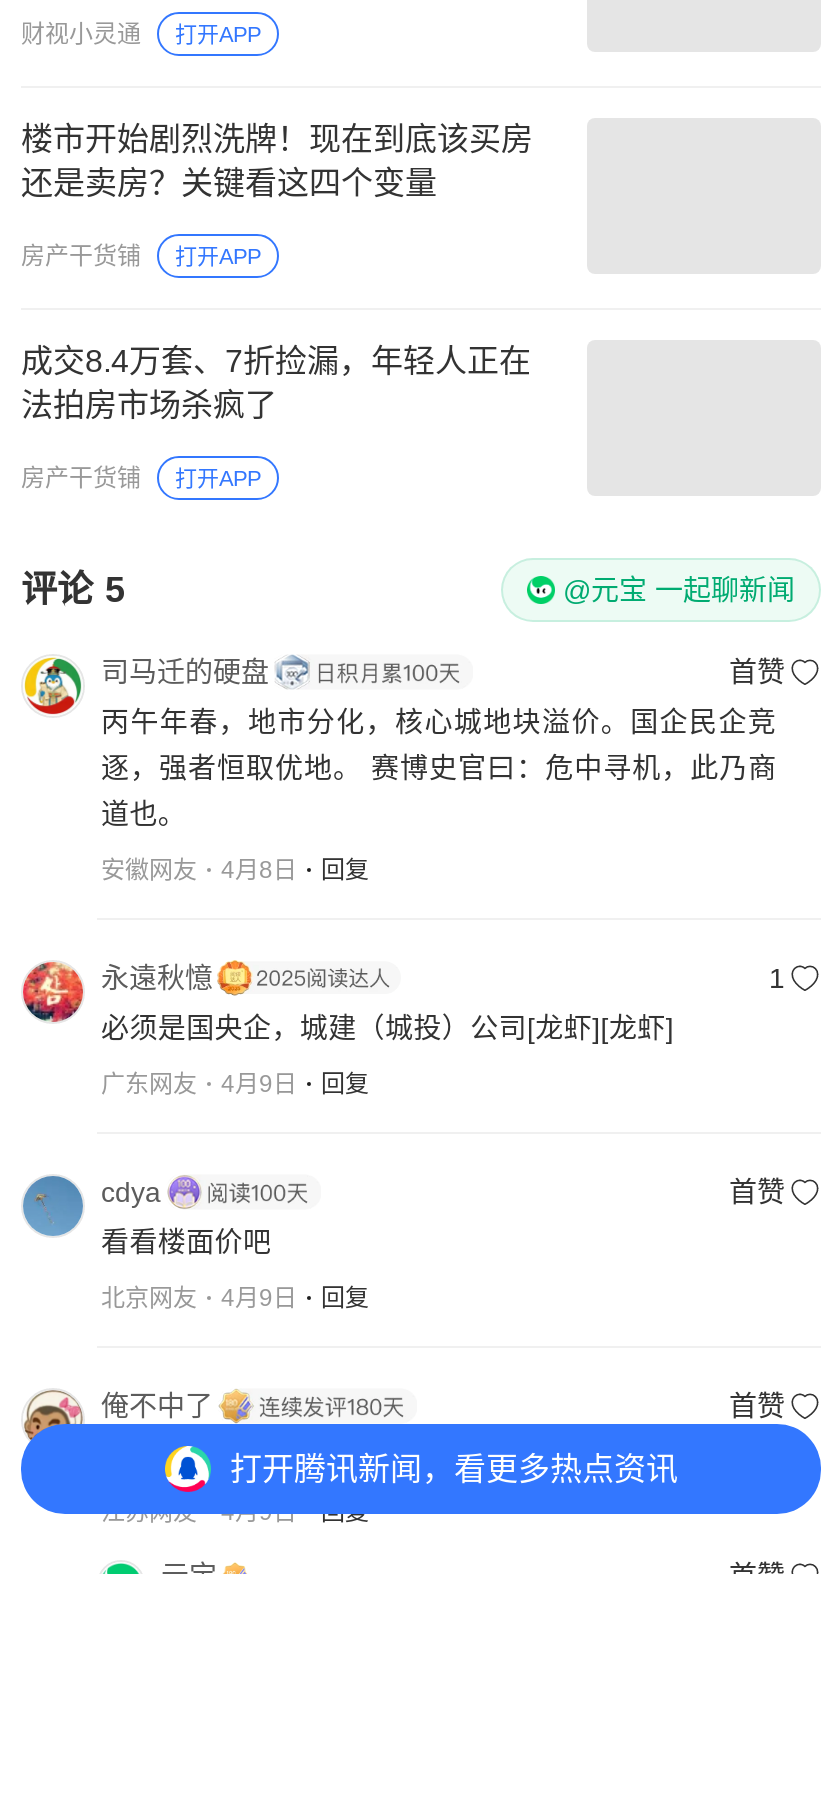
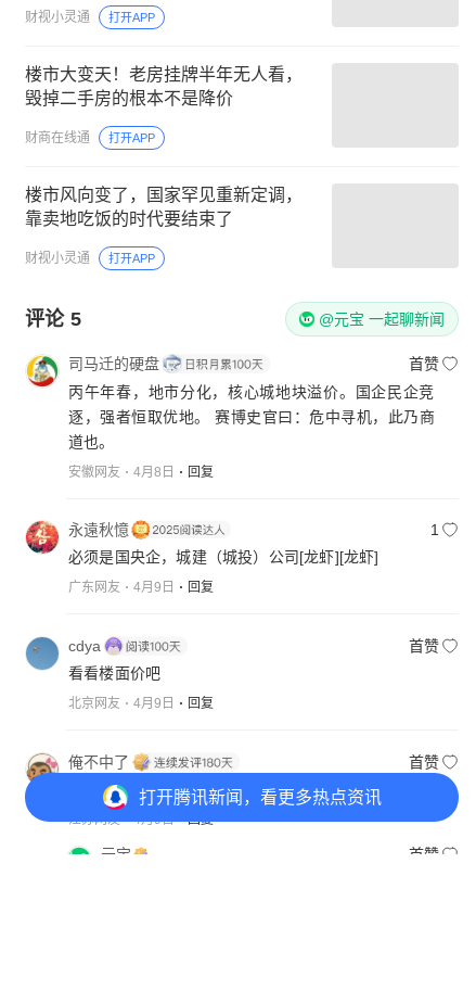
- 楼市开始剧烈洗牌！现在到底该买房
- 还是卖房？关键看这四个变量
+ 楼市大变天！老房挂牌半年无人看，
+ 毁掉二手房的根本不是降价

- 房产干货铺
+ 财商在线通

- 成交8.4万套、7折捡漏，年轻人正在
- 法拍房市场杀疯了
+ 楼市风向变了，国家罕见重新定调，
+ 靠卖地吃饭的时代要结束了

- 房产干货铺
+ 财视小灵通
